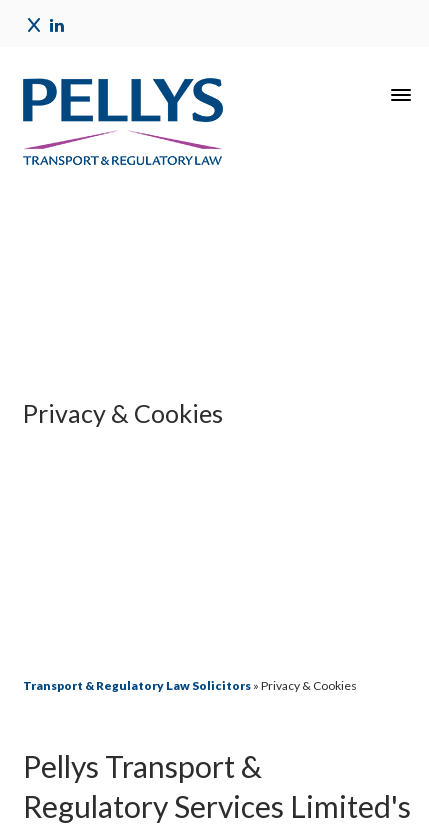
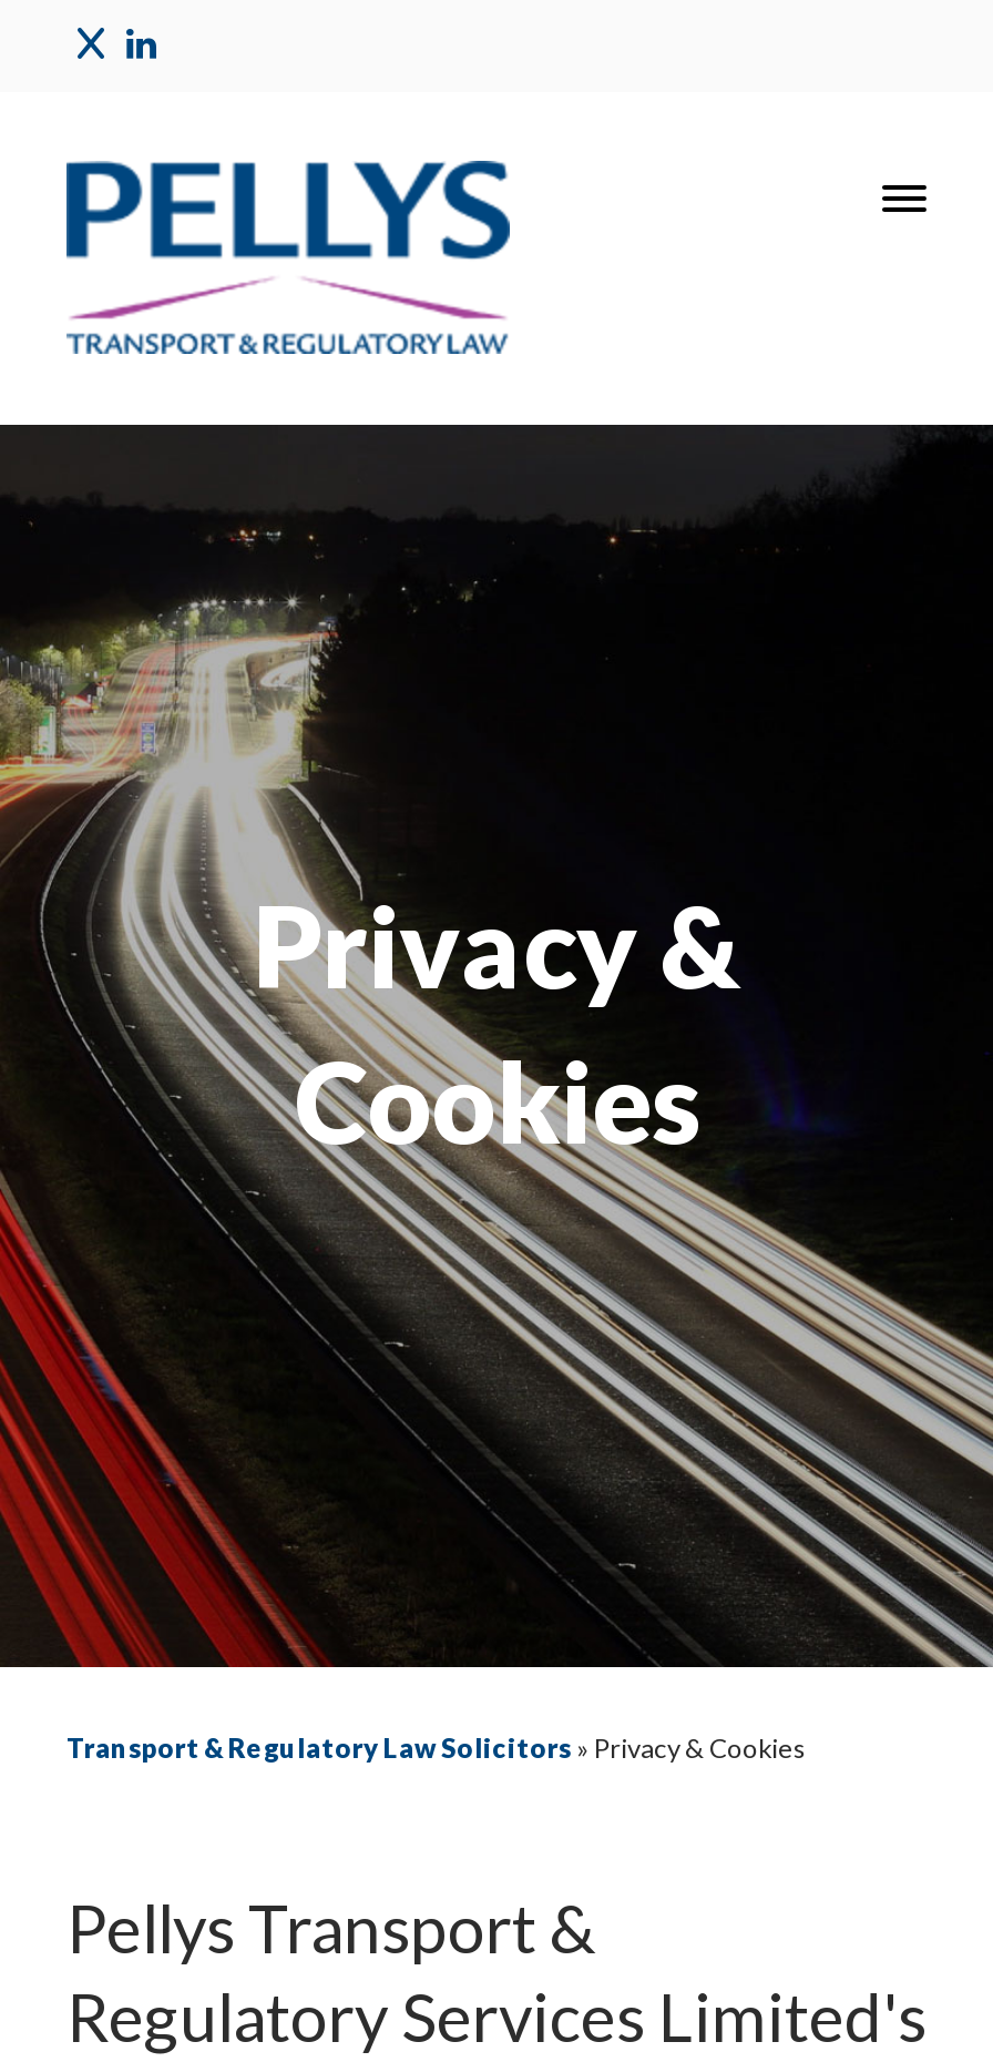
+ [image]
